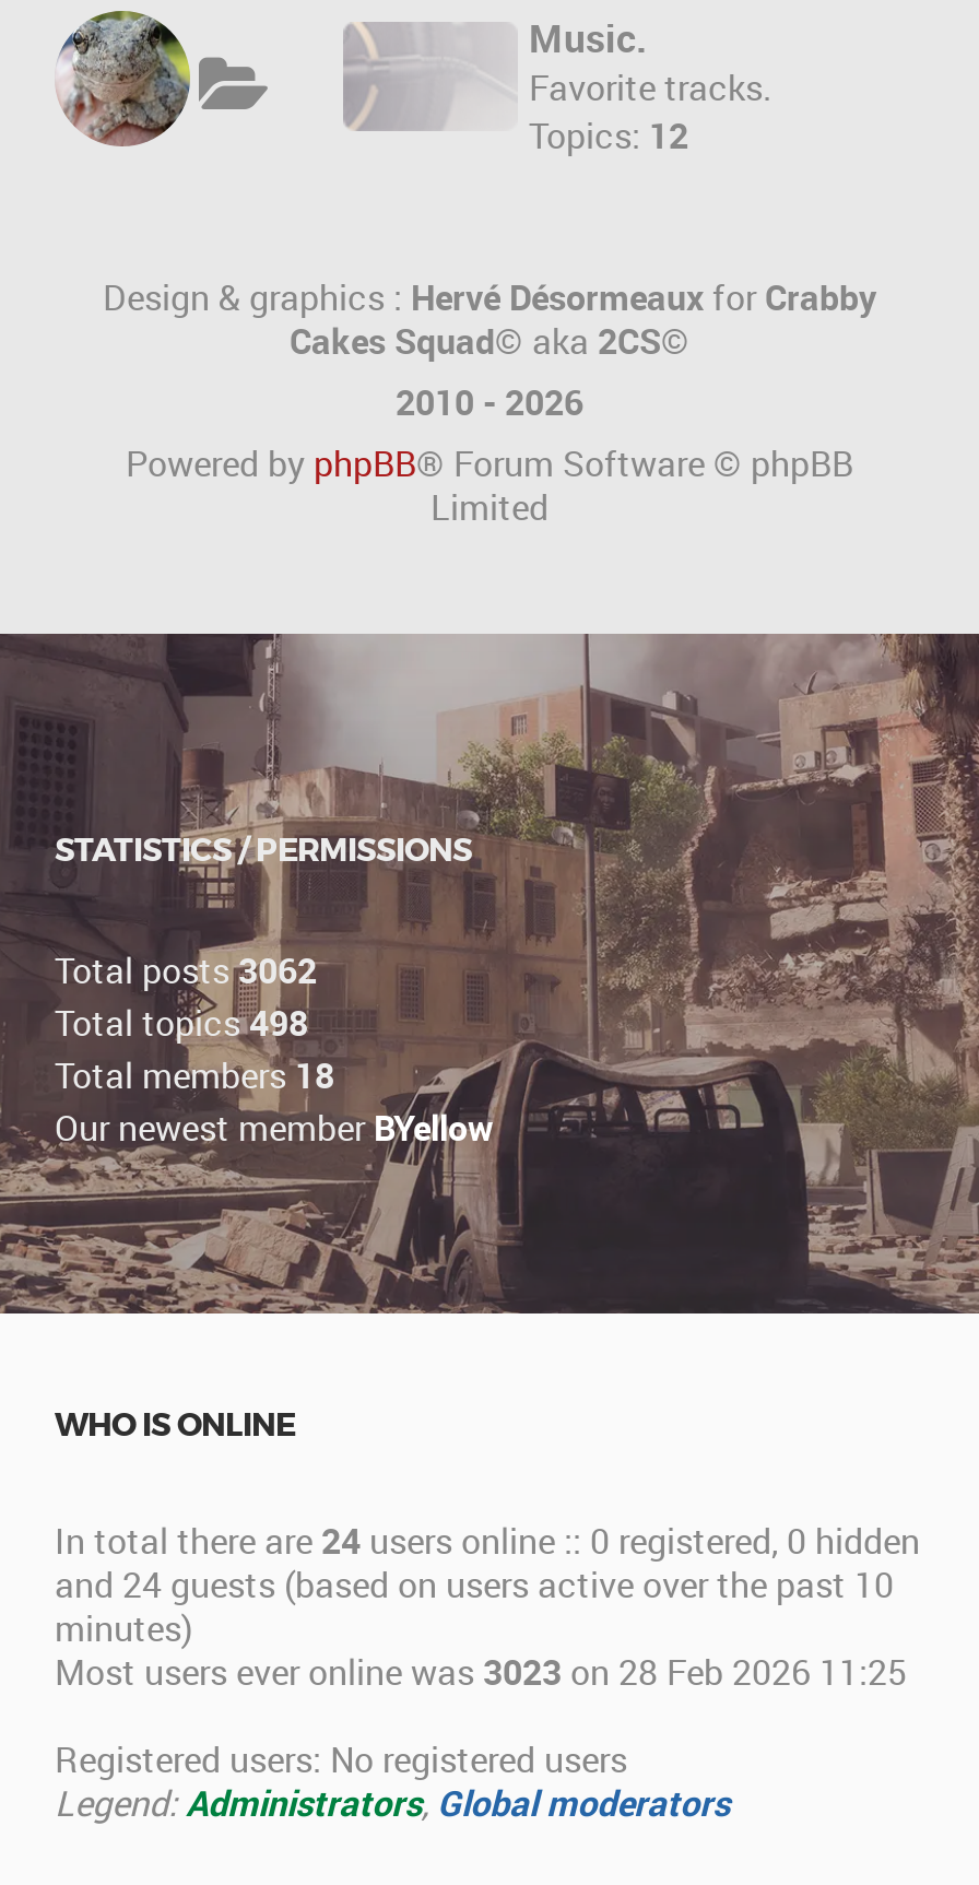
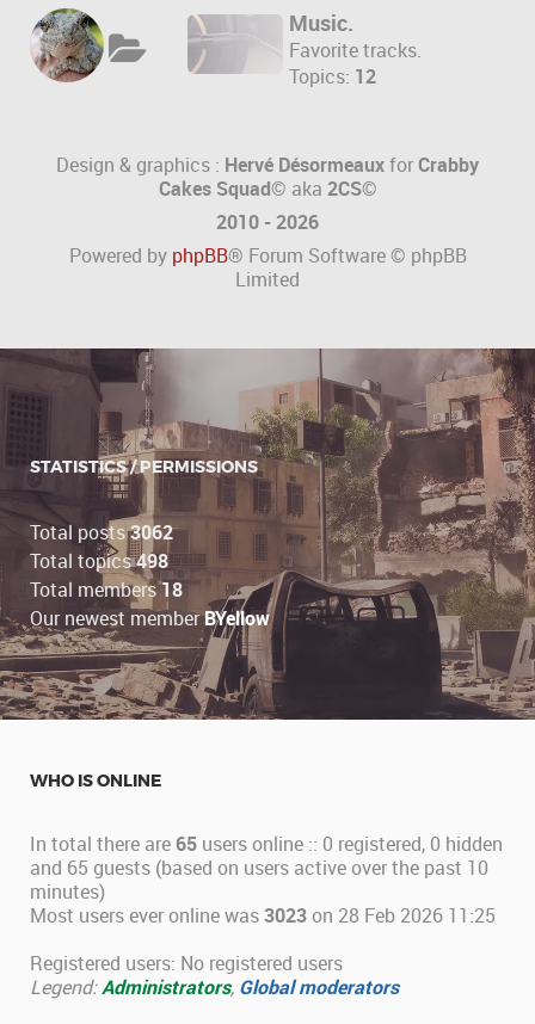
- In total there are 24 users online :: 0 registered, 0 hidden
+ In total there are 65 users online :: 0 registered, 0 hidden

- and 24 guests (based on users active over the past 10
+ and 65 guests (based on users active over the past 10
